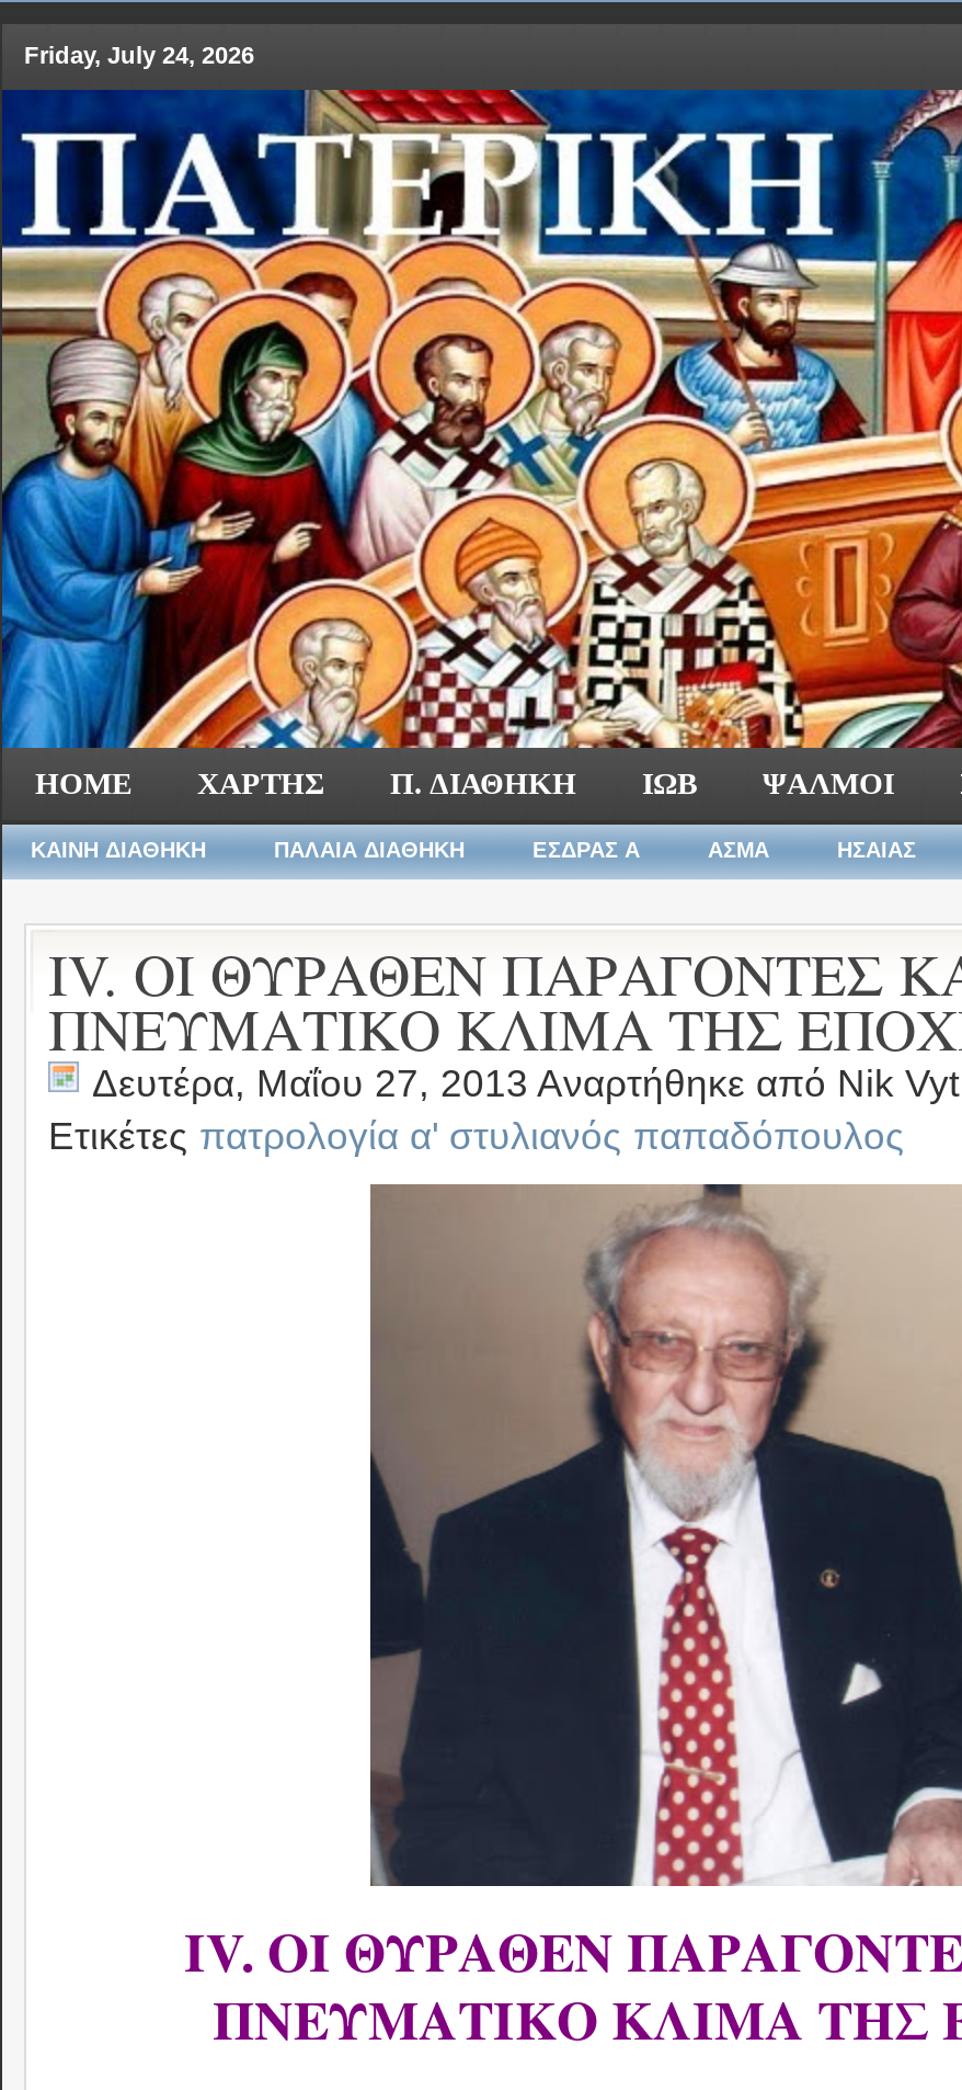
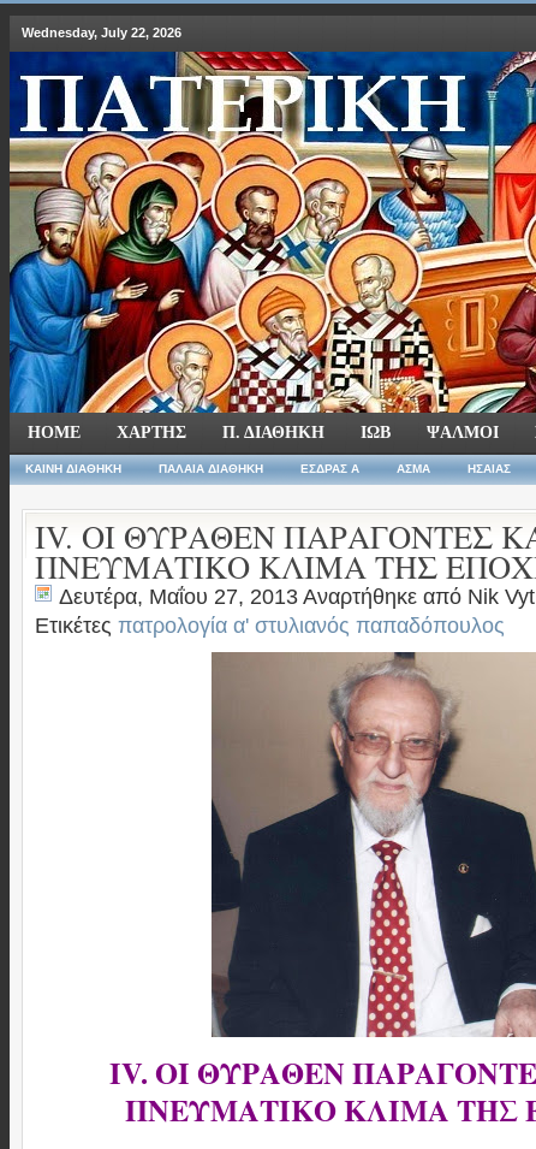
- Friday, July 24, 2026
+ Wednesday, July 22, 2026
